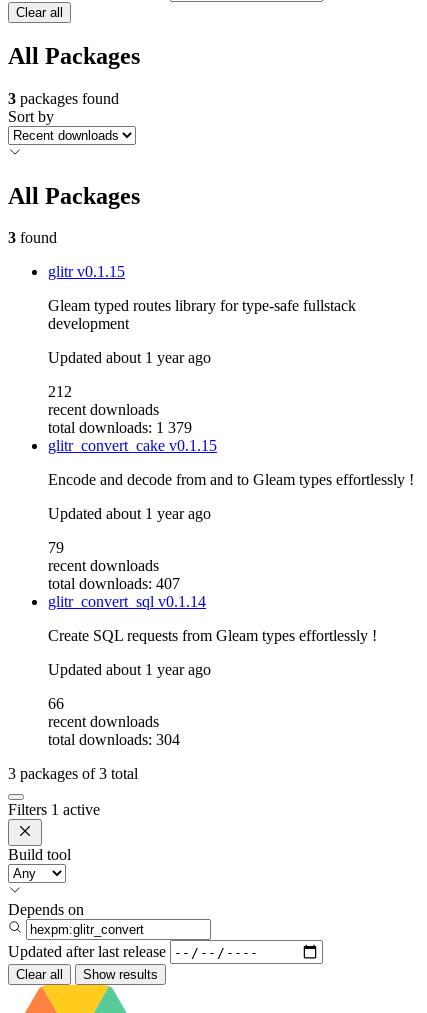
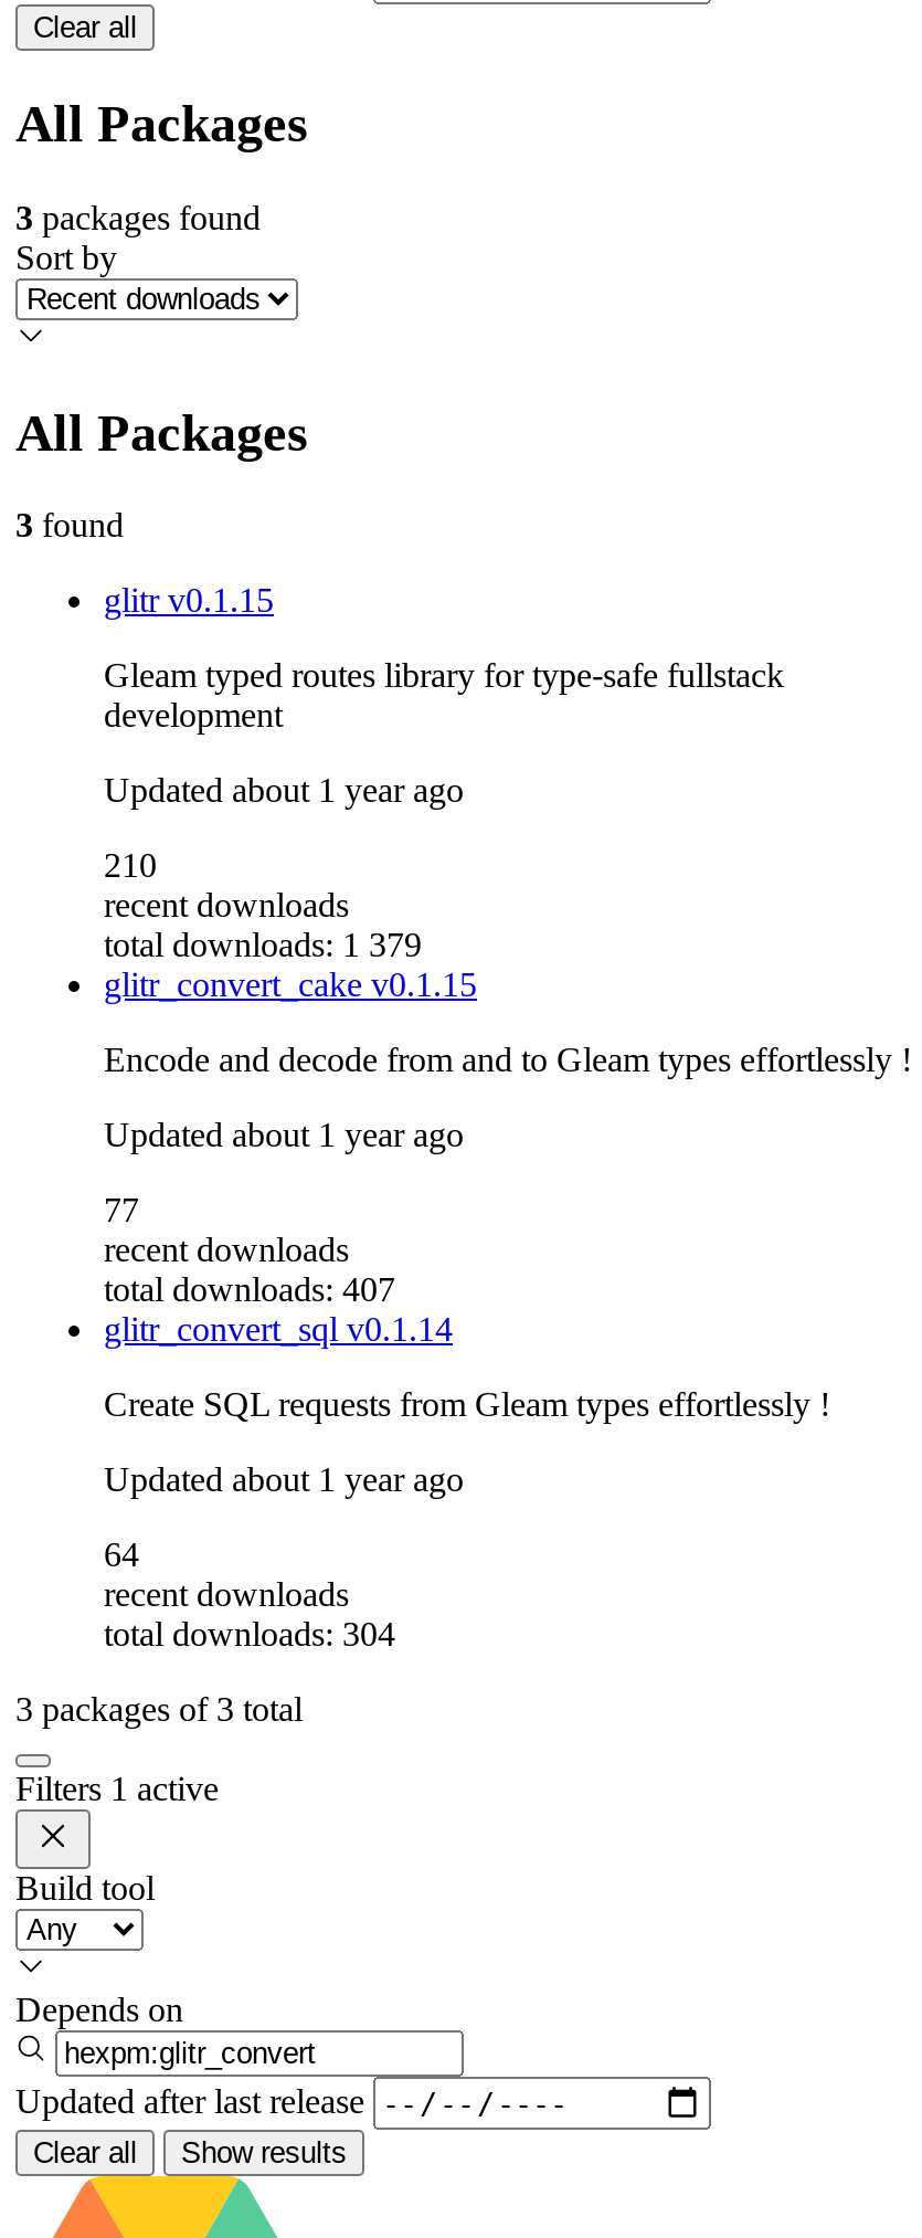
- 212
+ 210

- 79
+ 77

- 66
+ 64
